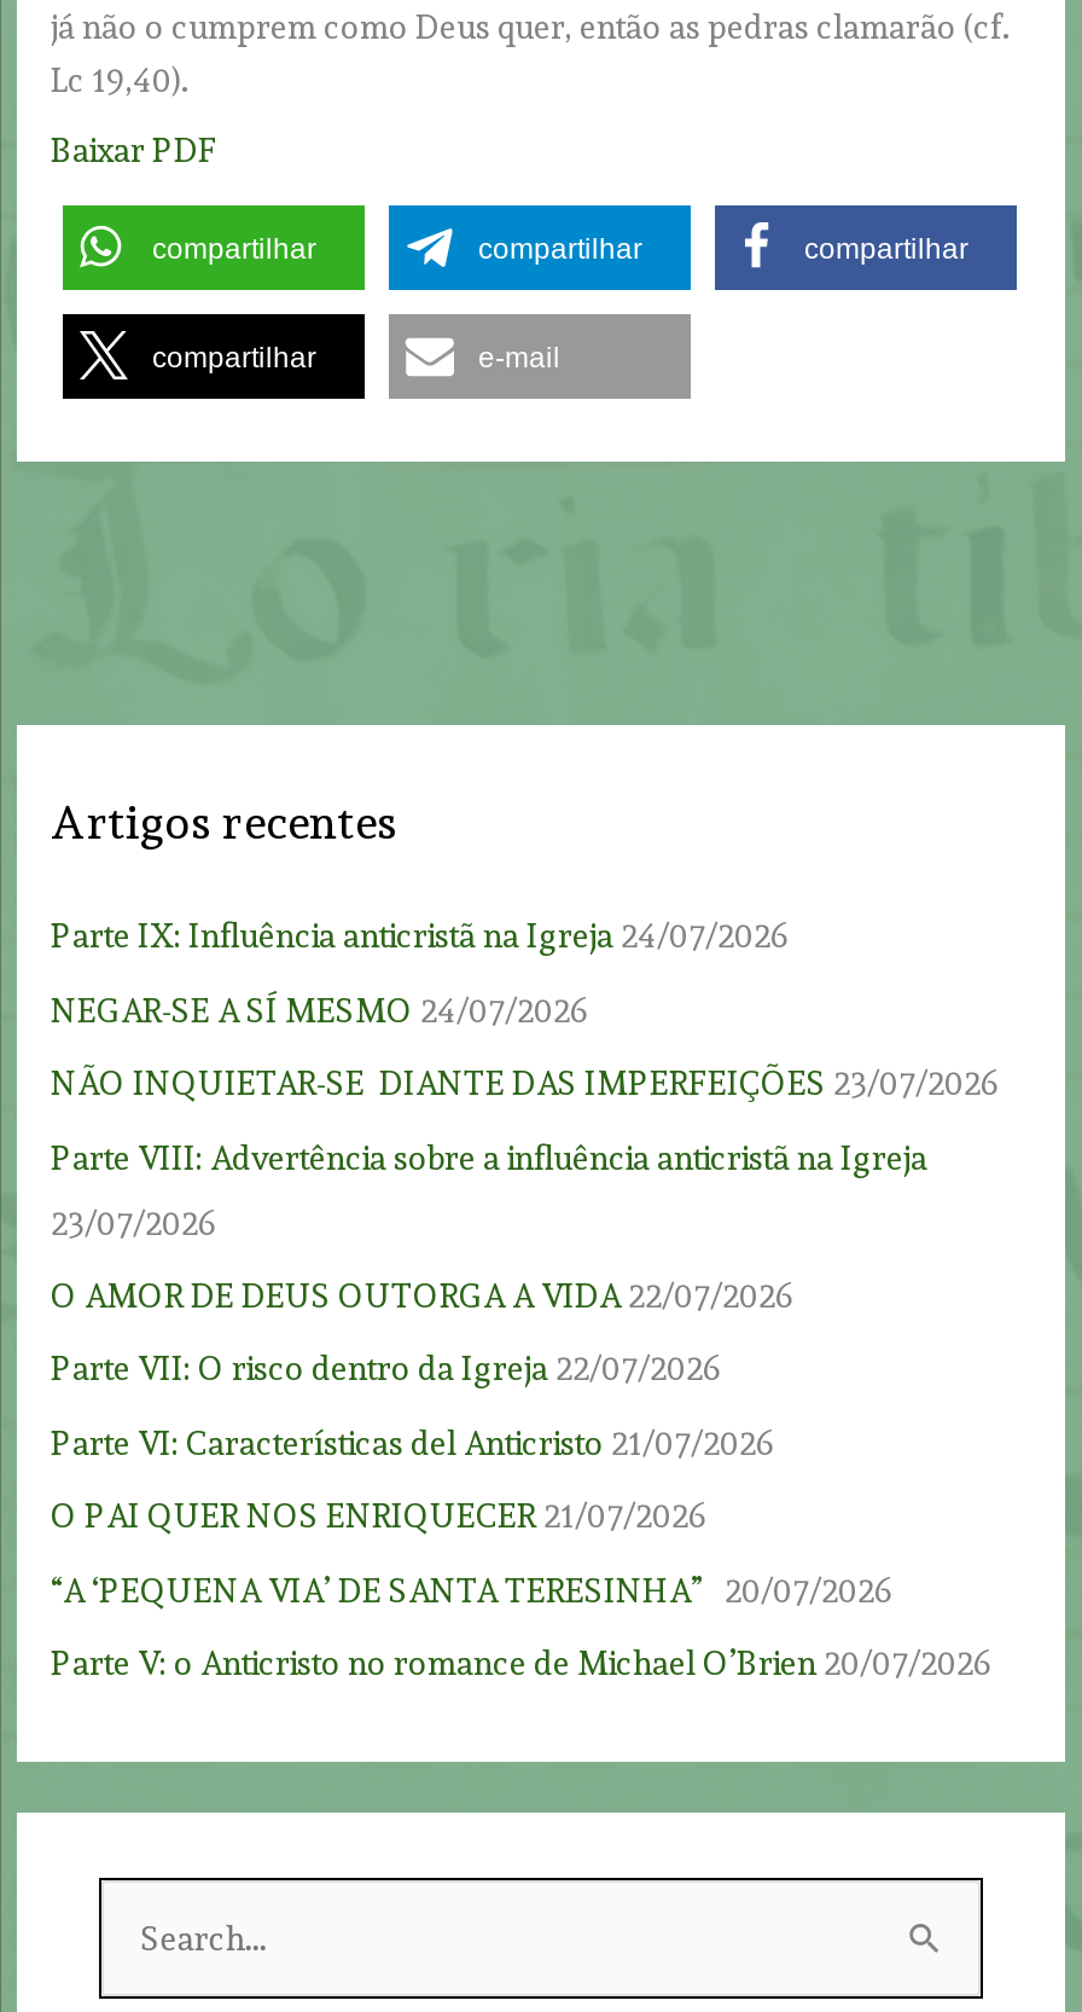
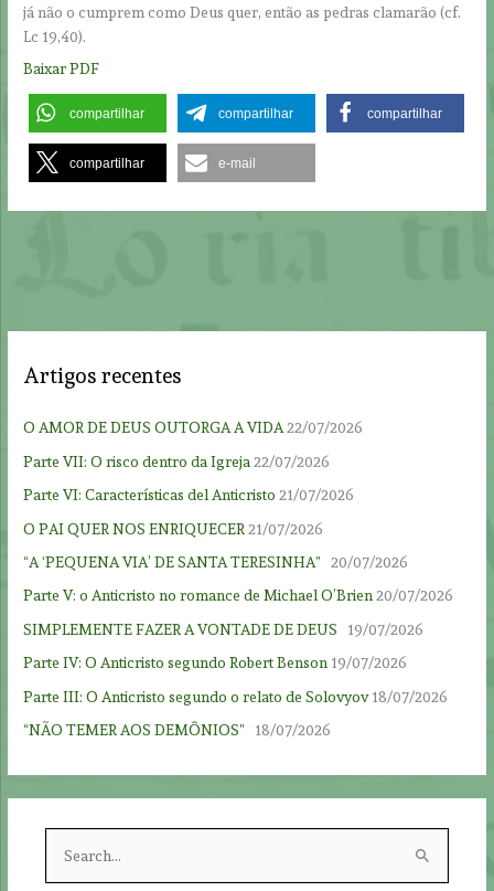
- Parte IX: Influência anticristã na Igreja 24/07/2026
- NEGAR-SE A SÍ MESMO 24/07/2026
- NÃO INQUIETAR-SE DIANTE DAS IMPERFEIÇÕES 23/07/2026
- Parte VIII: Advertência sobre a influência anticristã na Igreja
- 23/07/2026

moved up: O AMOR DE DEUS OUTORGA A VIDA 22/07/2026 | Parte VII: O risco dentro da Igreja 22/07/2026 | Parte VI: Características del Anticristo 21/07/2026 | O PAI QUER NOS ENRIQUECER 21/07/2026 | “A ‘PEQUENA VIA’ DE SANTA TERESINHA” 20/07/2026 | Parte V: o Anticristo no romance de Michael O’Brien 20/07/2026

+ SIMPLEMENTE FAZER A VONTADE DE DEUS 19/07/2026
+ Parte IV: O Anticristo segundo Robert Benson 19/07/2026
+ Parte III: O Anticristo segundo o relato de Solovyov 18/07/2026
+ “NÃO TEMER AOS DEMÔNIOS” 18/07/2026
